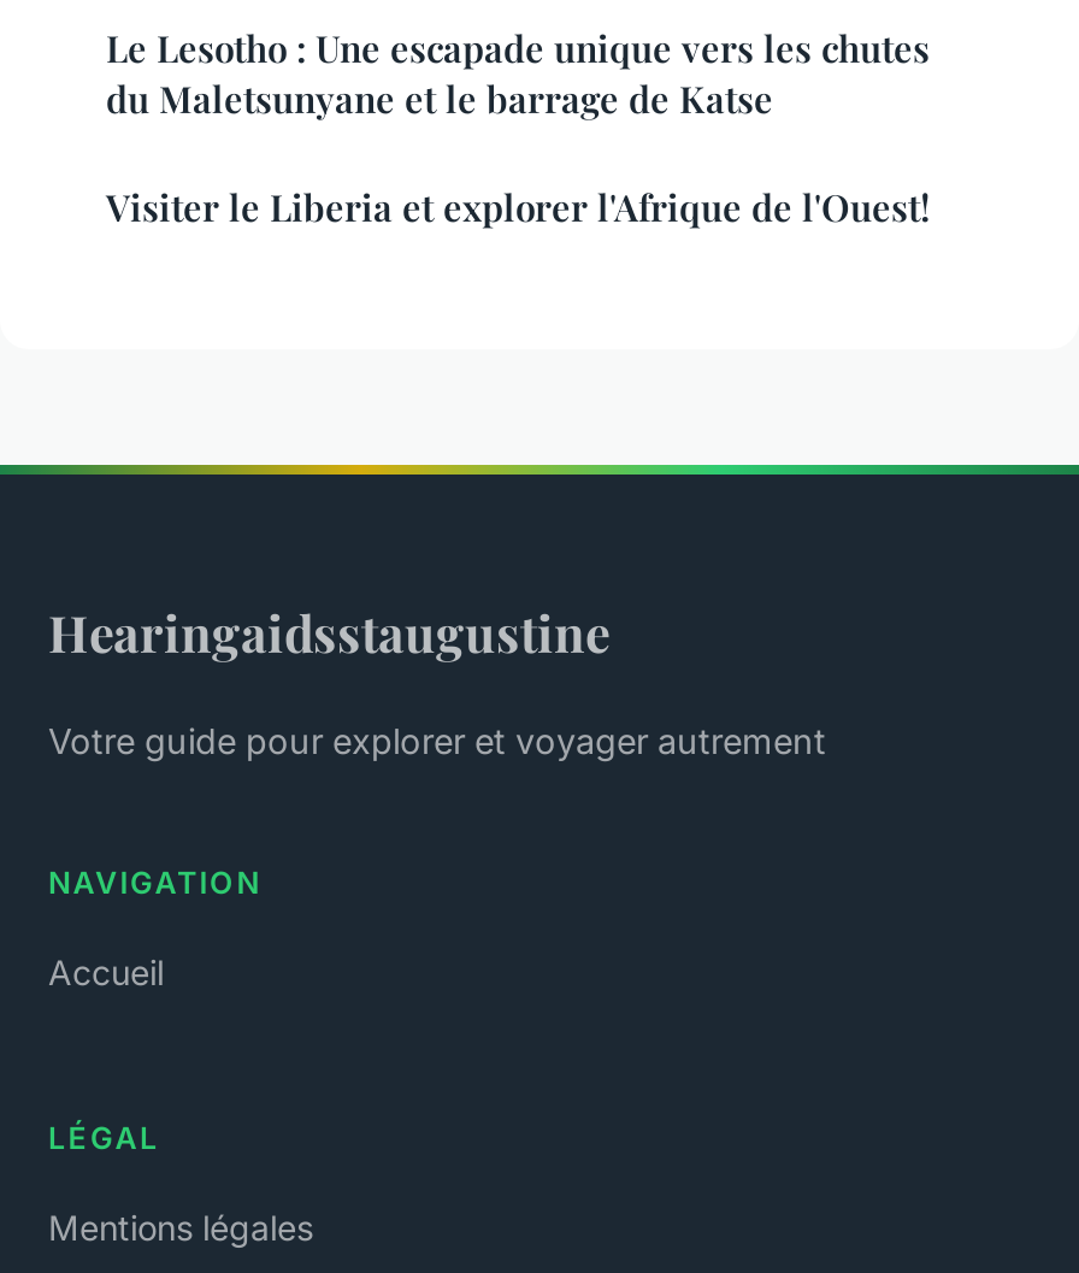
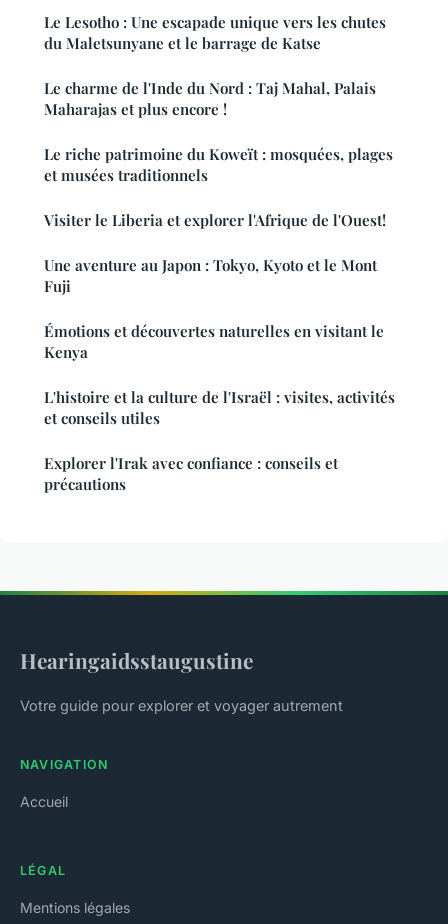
+ Le charme de l'Inde du Nord : Taj Mahal, Palais
+ Maharajas et plus encore !
+ Le riche patrimoine du Koweït : mosquées, plages
+ et musées traditionnels

+ Une aventure au Japon : Tokyo, Kyoto et le Mont
+ Fuji
+ Émotions et découvertes naturelles en visitant le
+ Kenya
+ L'histoire et la culture de l'Israël : visites, activités
+ et conseils utiles
+ Explorer l'Irak avec confiance : conseils et
+ précautions
